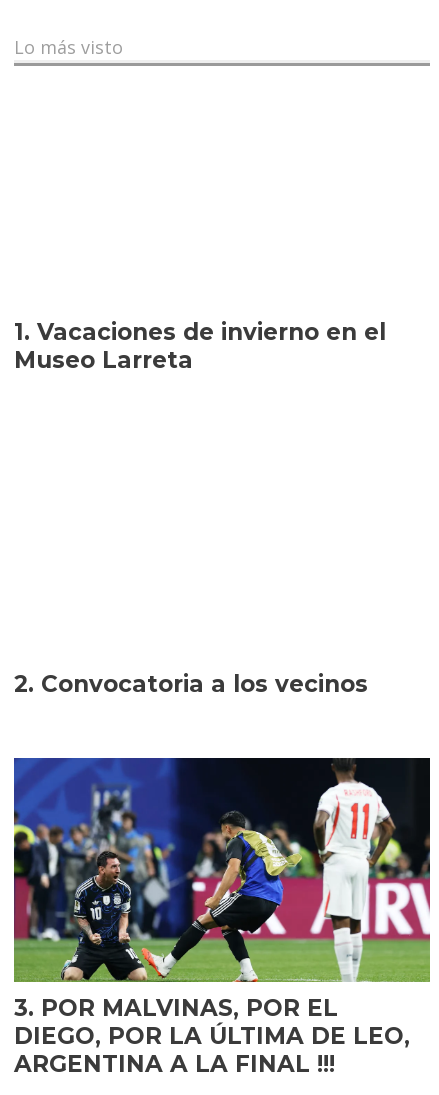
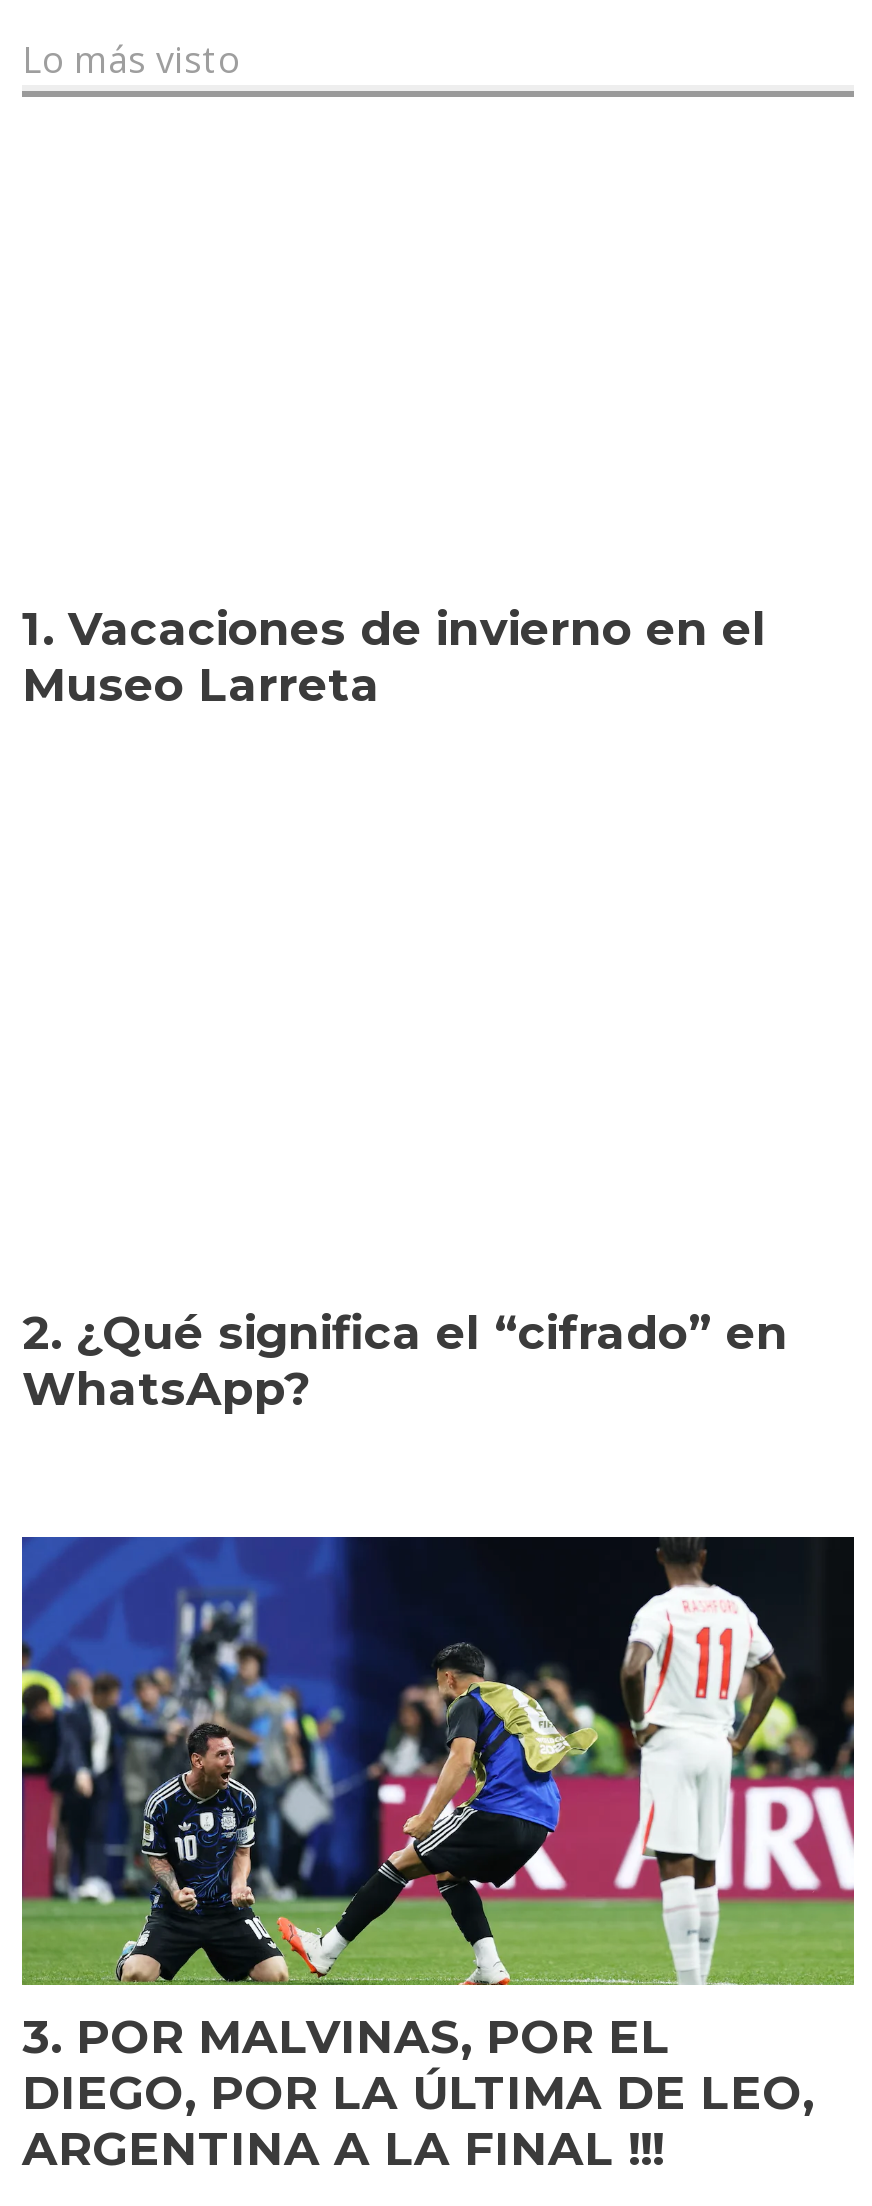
- Convocatoria a los vecinos
+ ¿Qué significa el “cifrado” en
+ WhatsApp?
